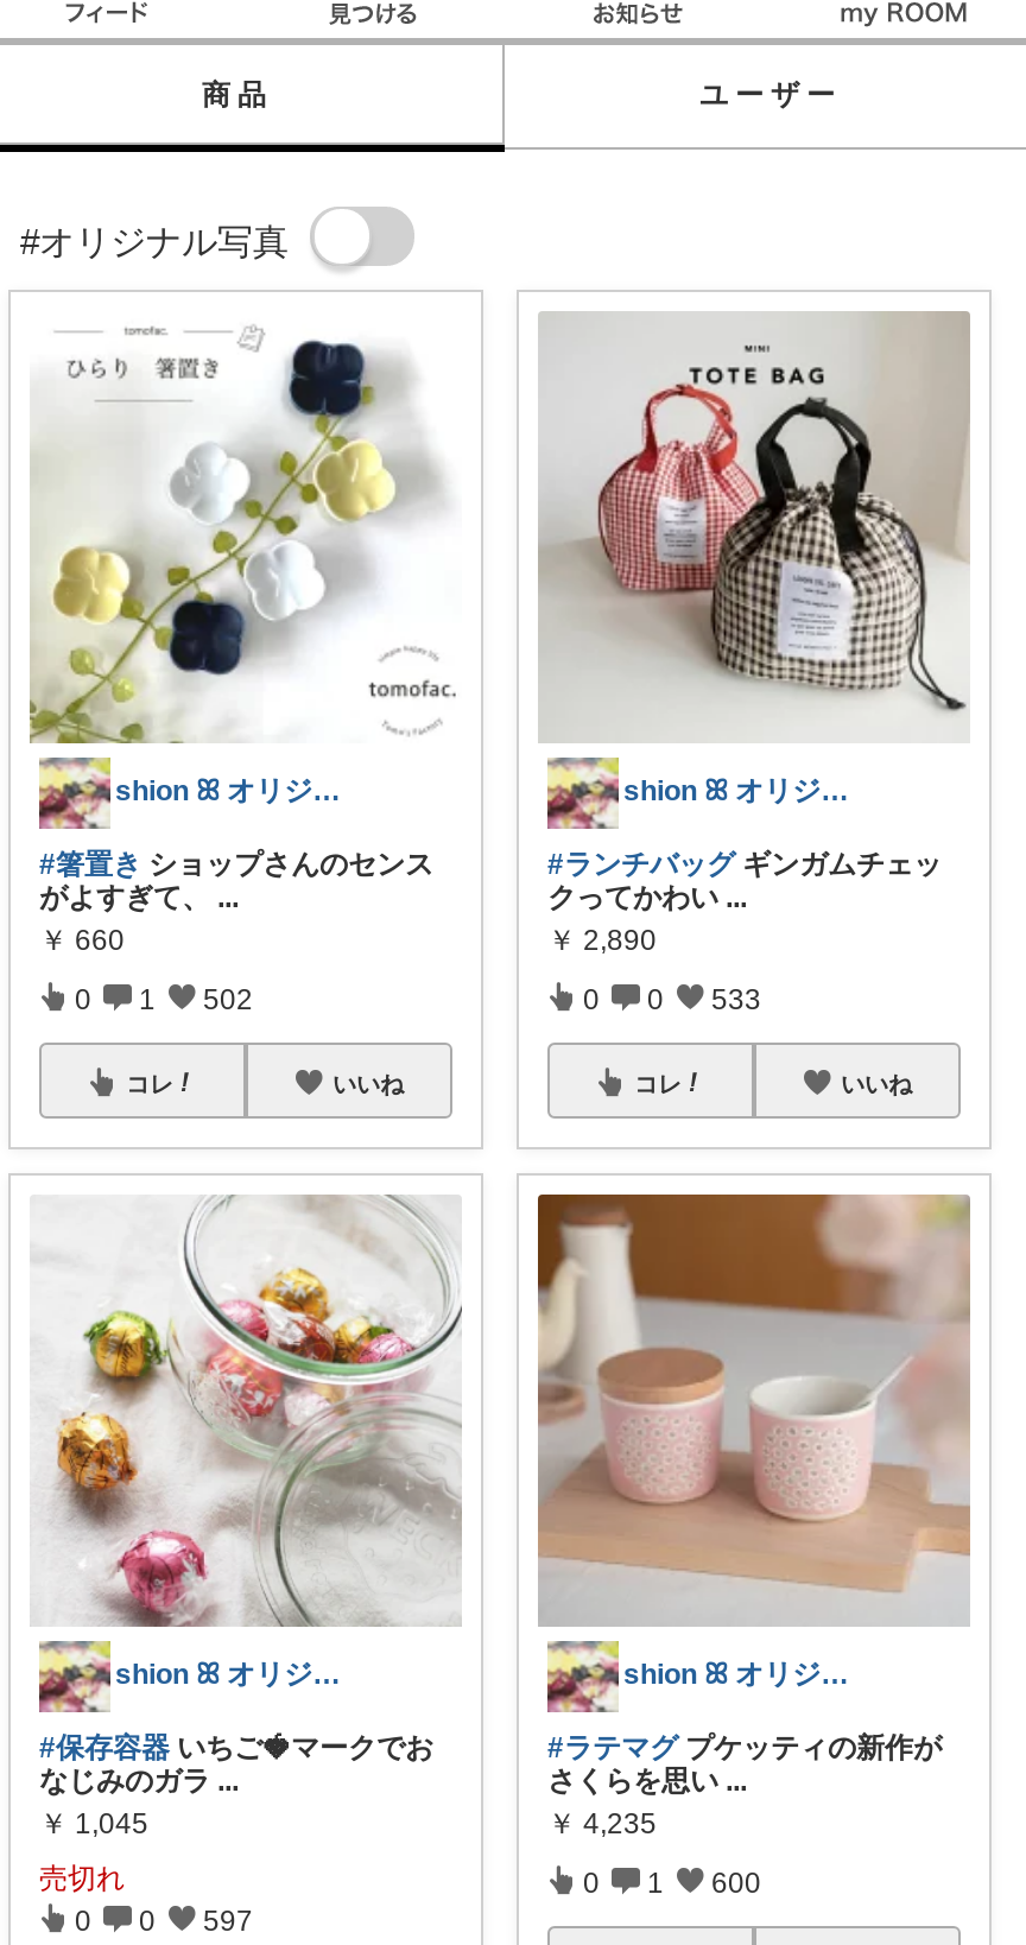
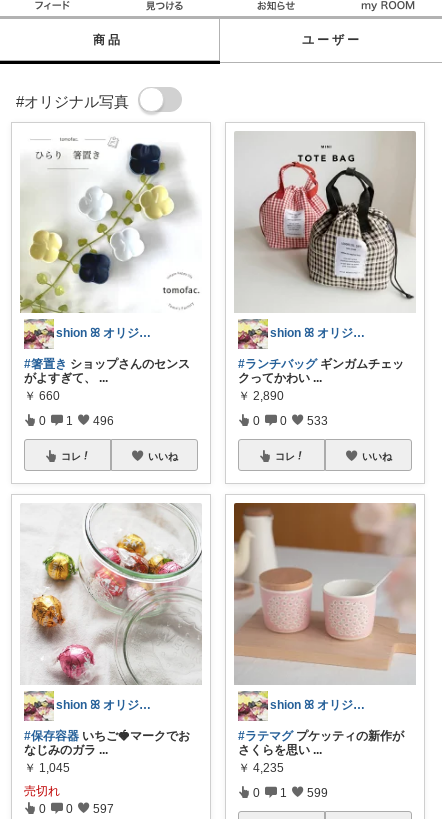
- 0 1 502
+ 0 1 496

- 0 1 600
+ 0 1 599
